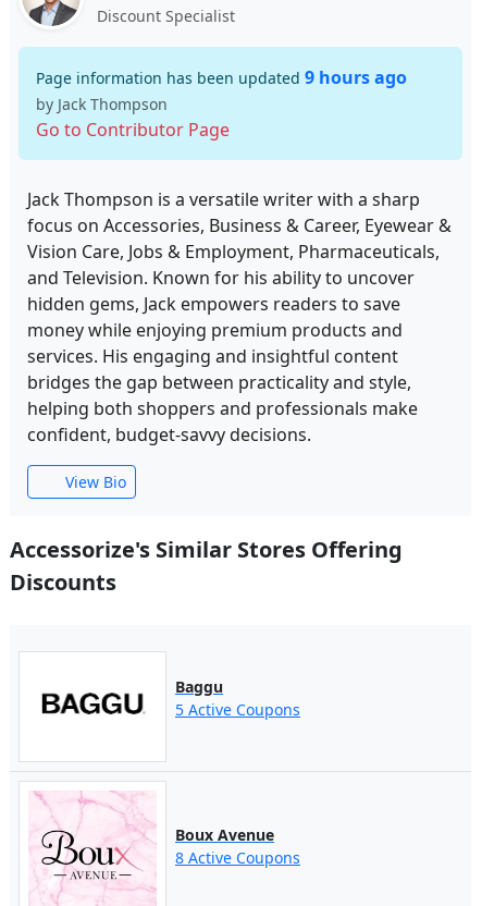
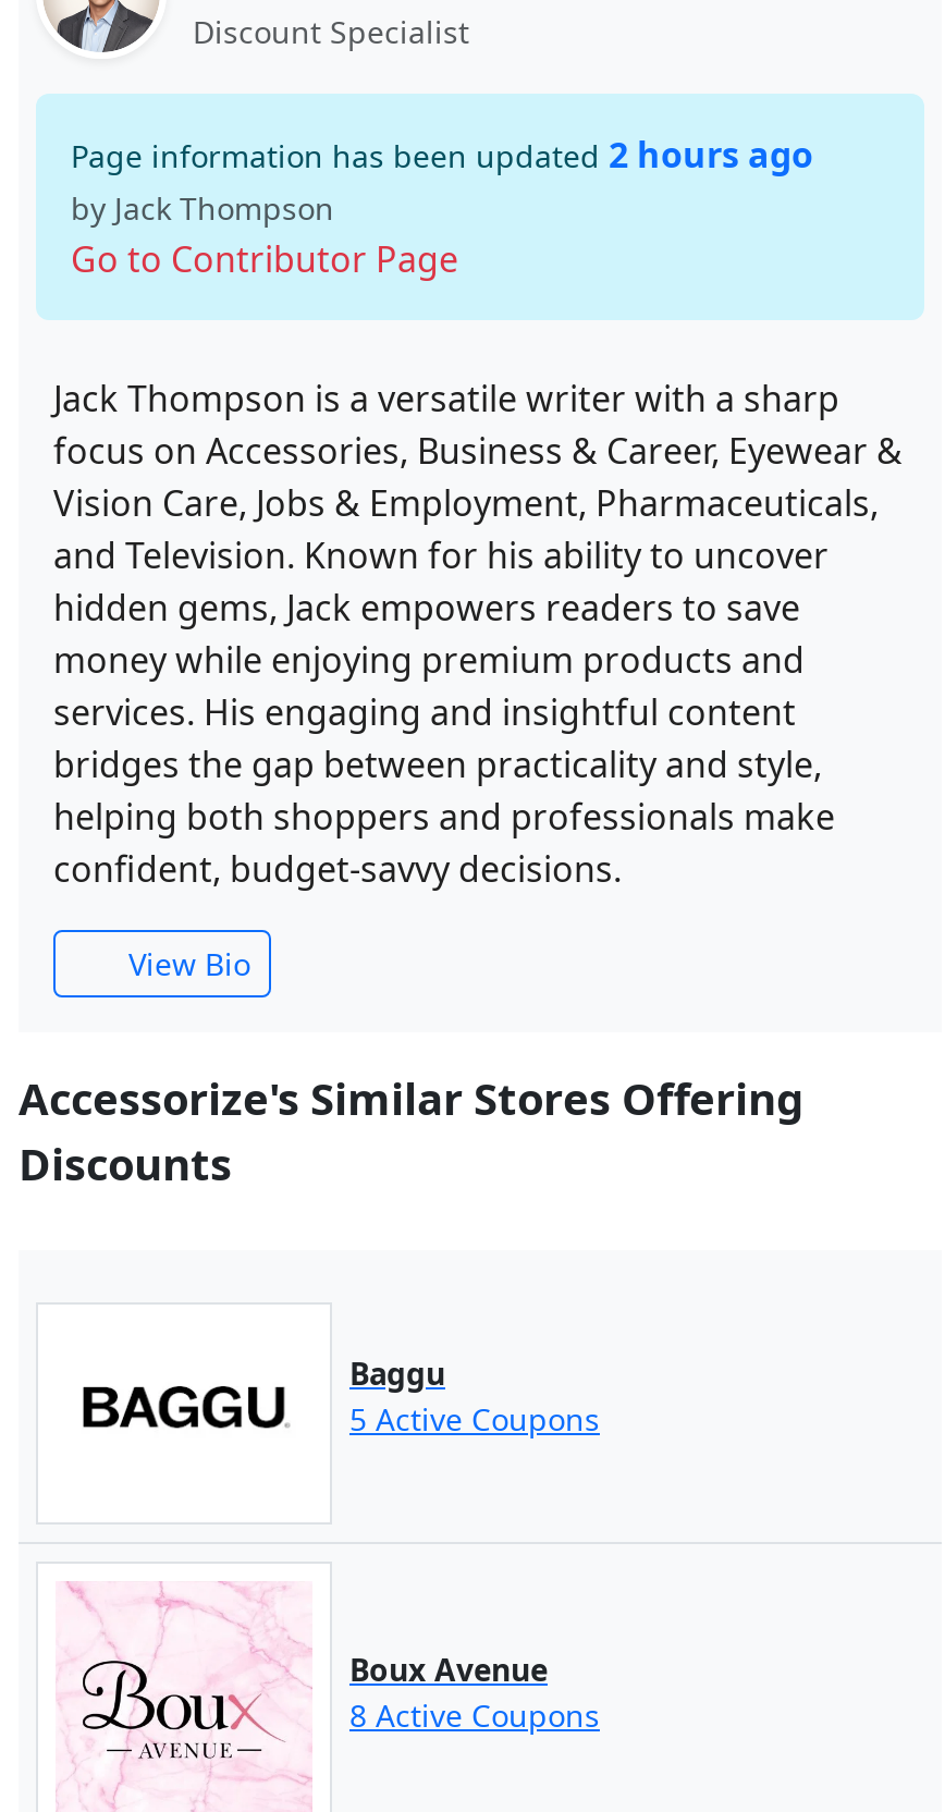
- Page information has been updated 9 hours ago
+ Page information has been updated 2 hours ago
